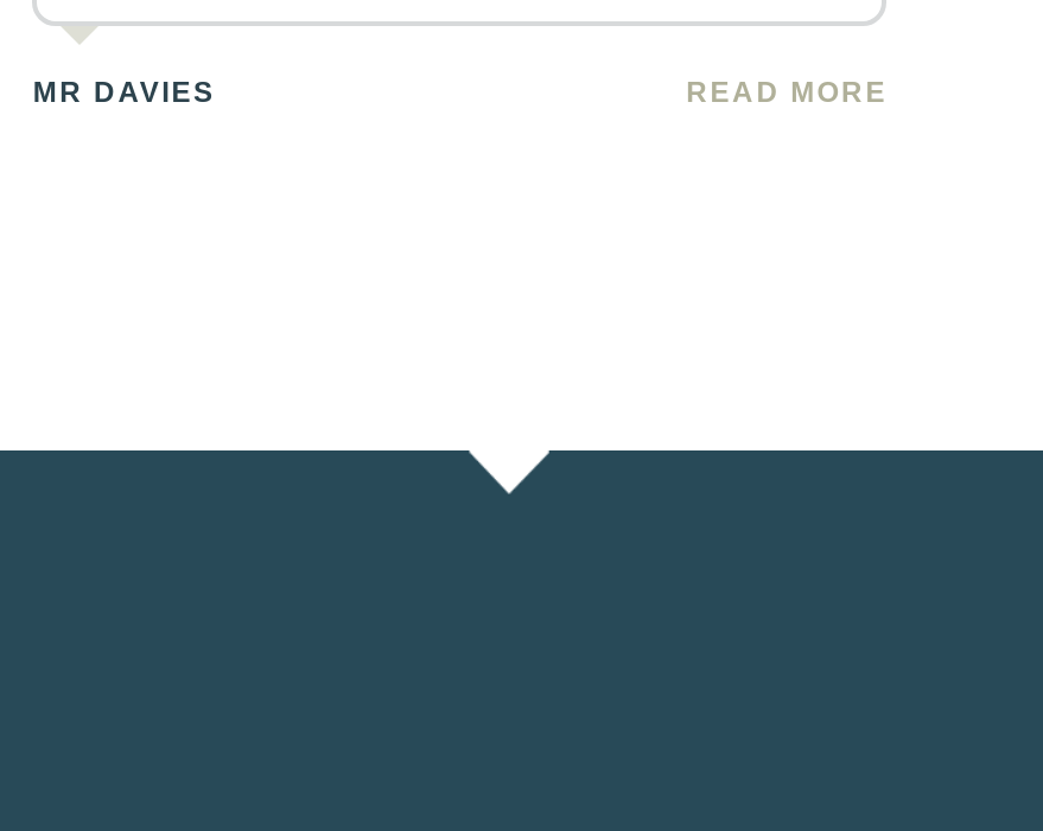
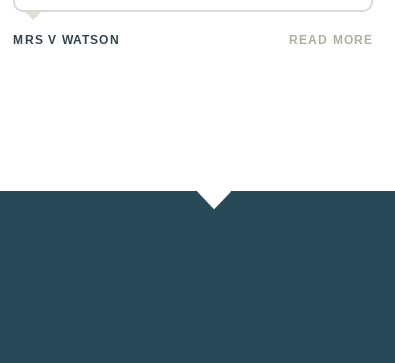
- MR DAVIES
+ MRS V WATSON
